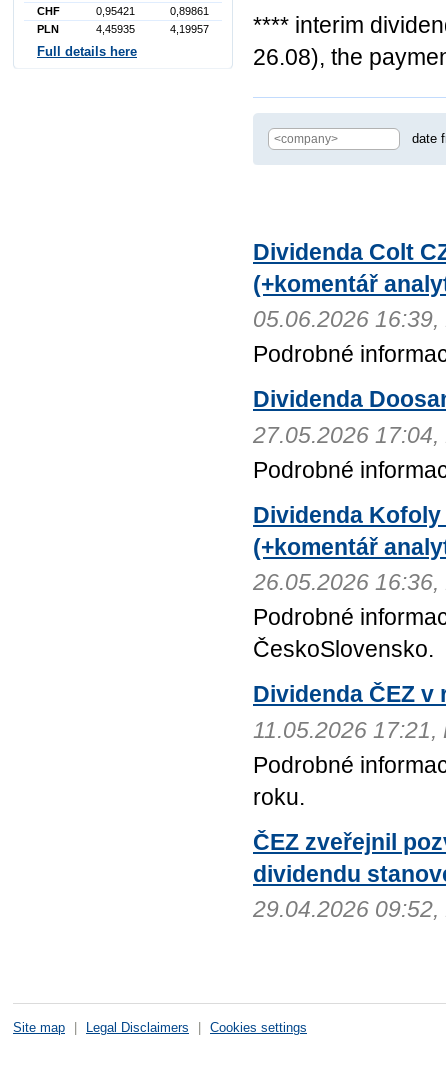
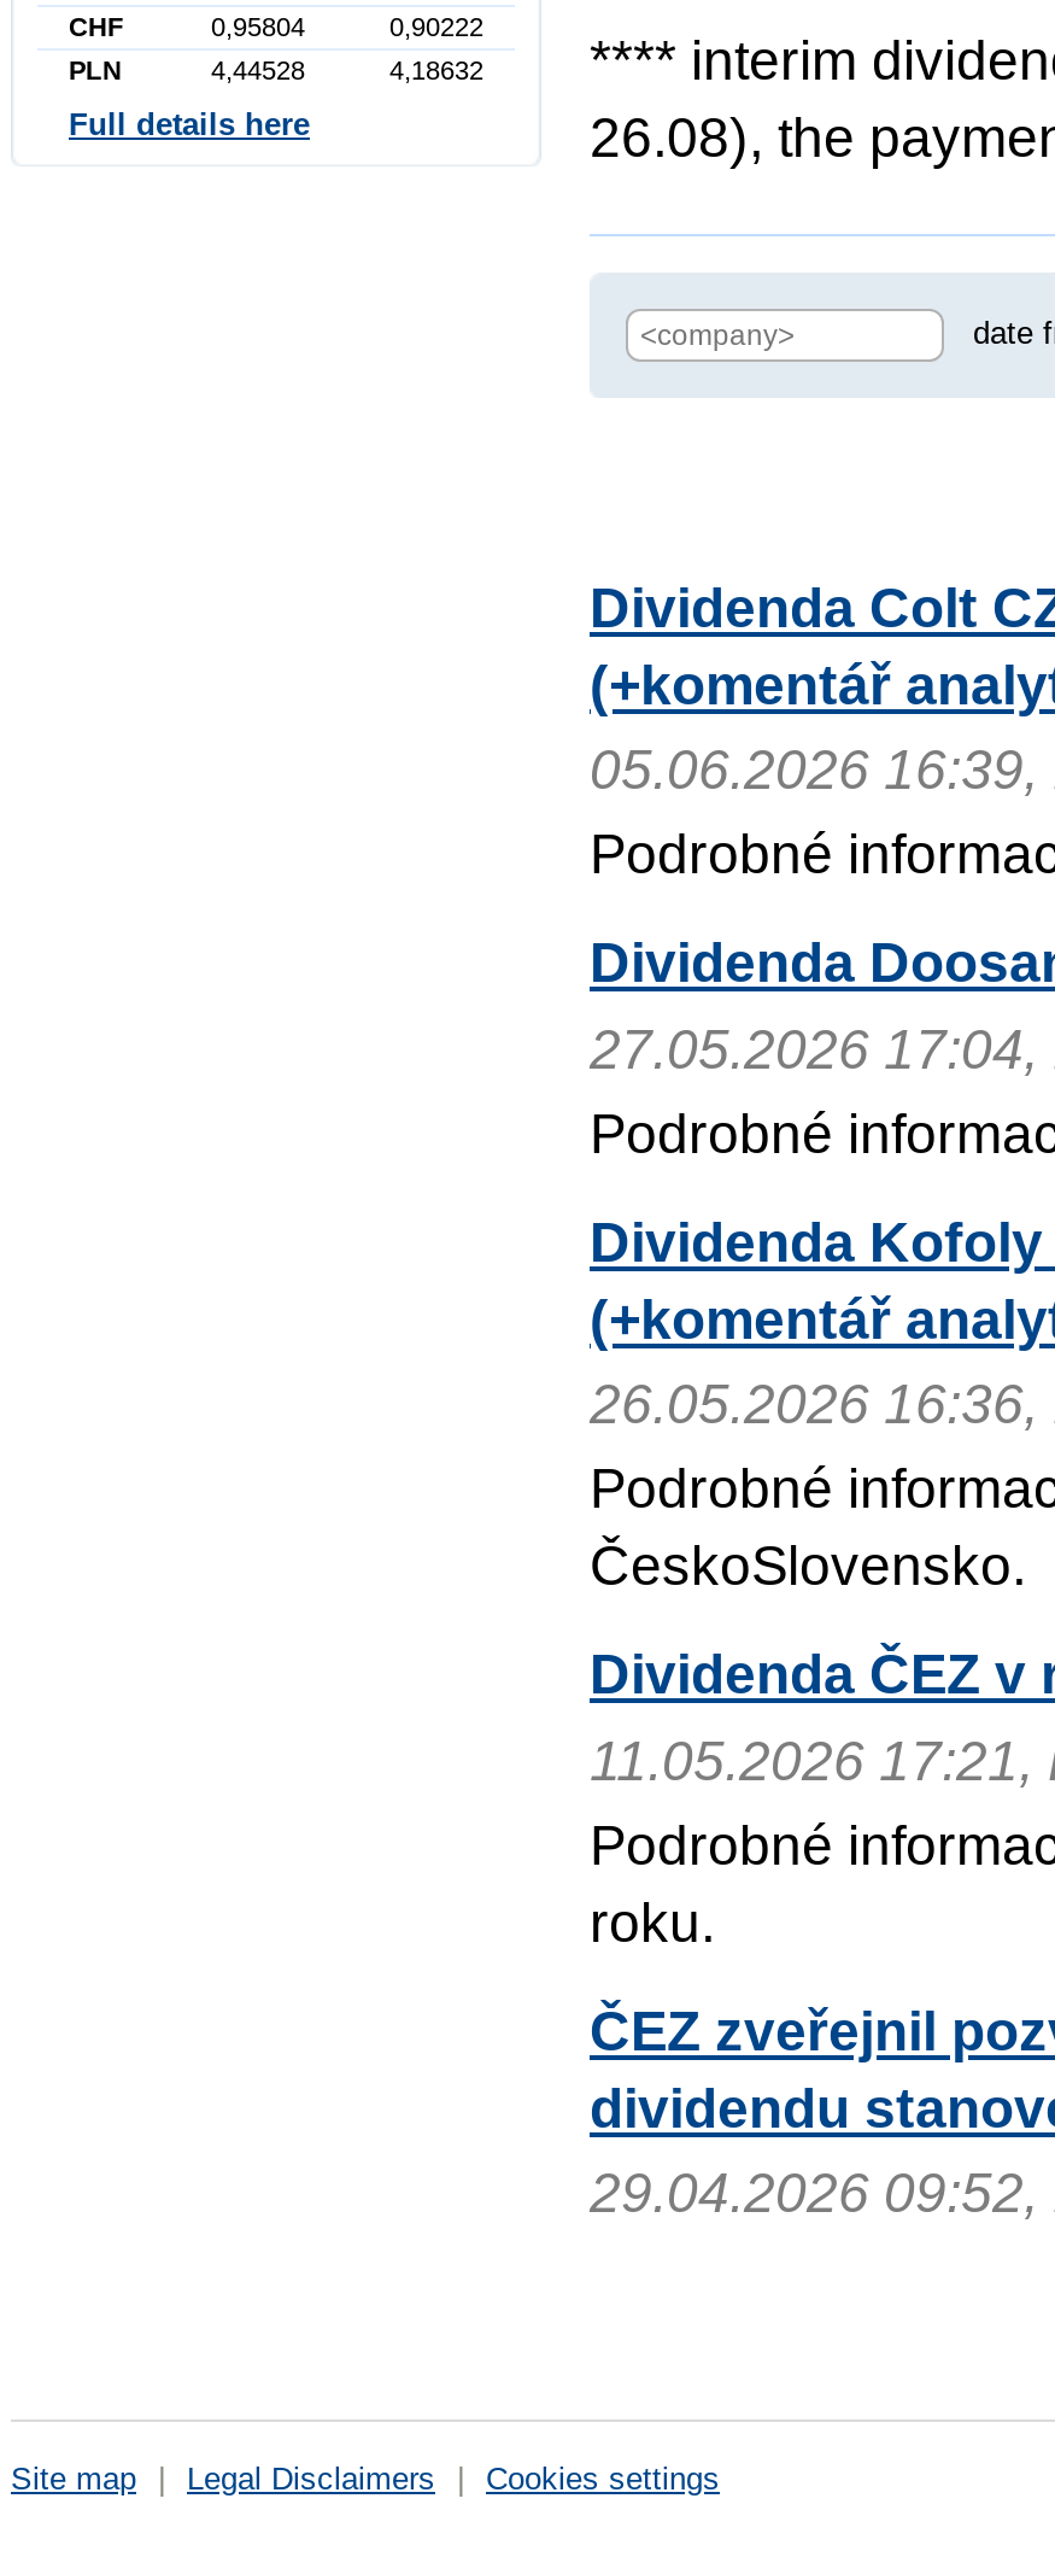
- 0,95421
+ 0,95804

- 0,89861
+ 0,90222

- 4,45935
+ 4,44528

- 4,19957
+ 4,18632
